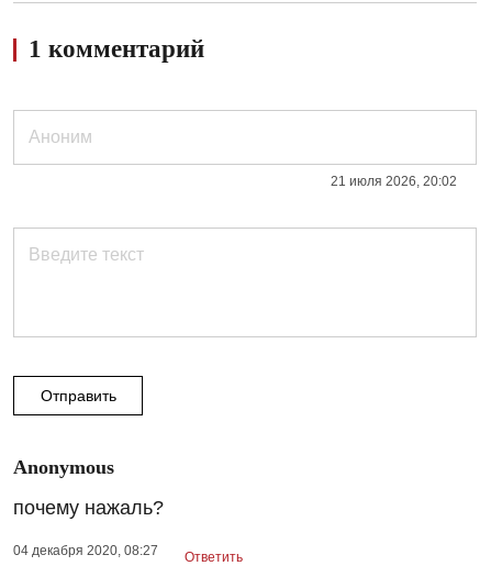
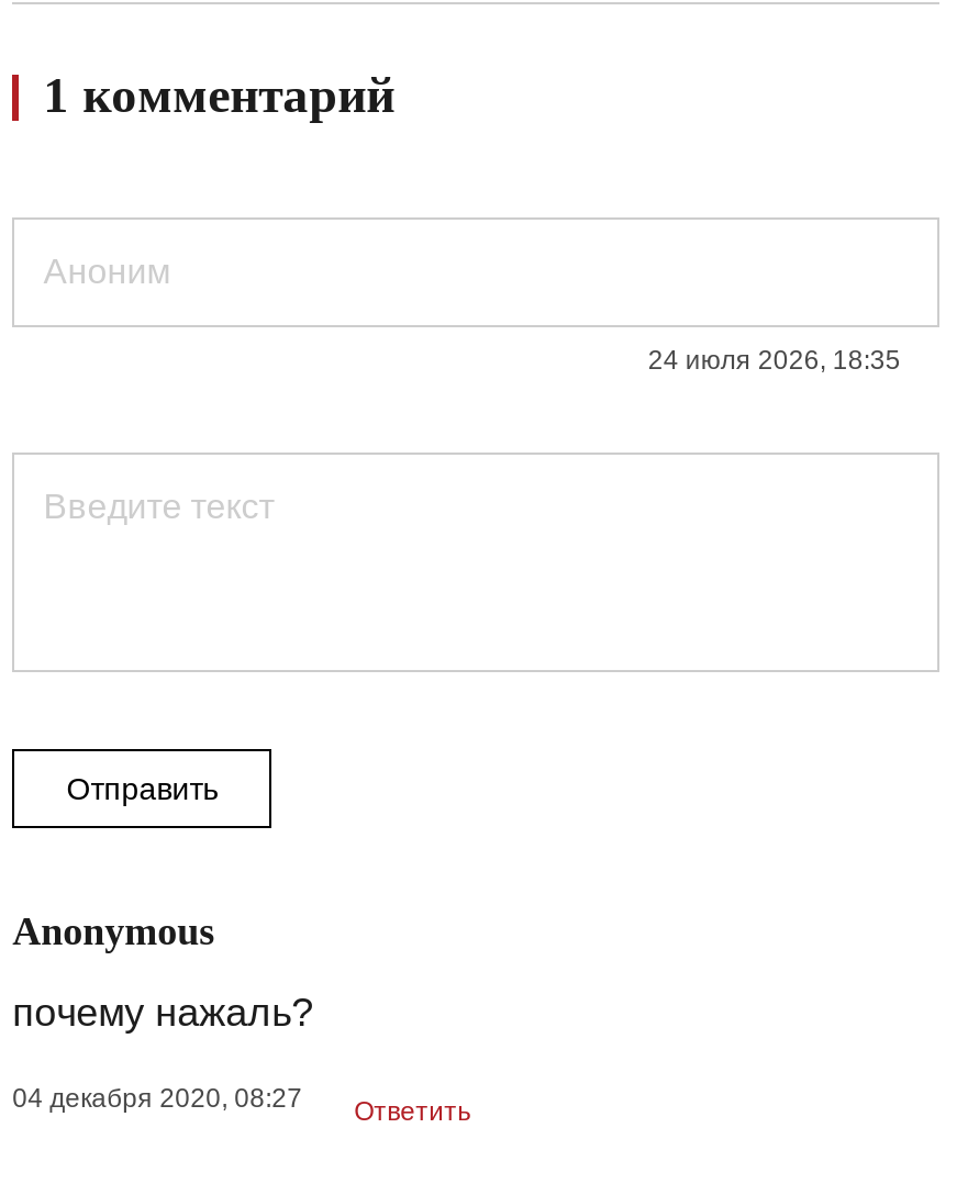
- 21 июля 2026, 20:02
+ 24 июля 2026, 18:35
